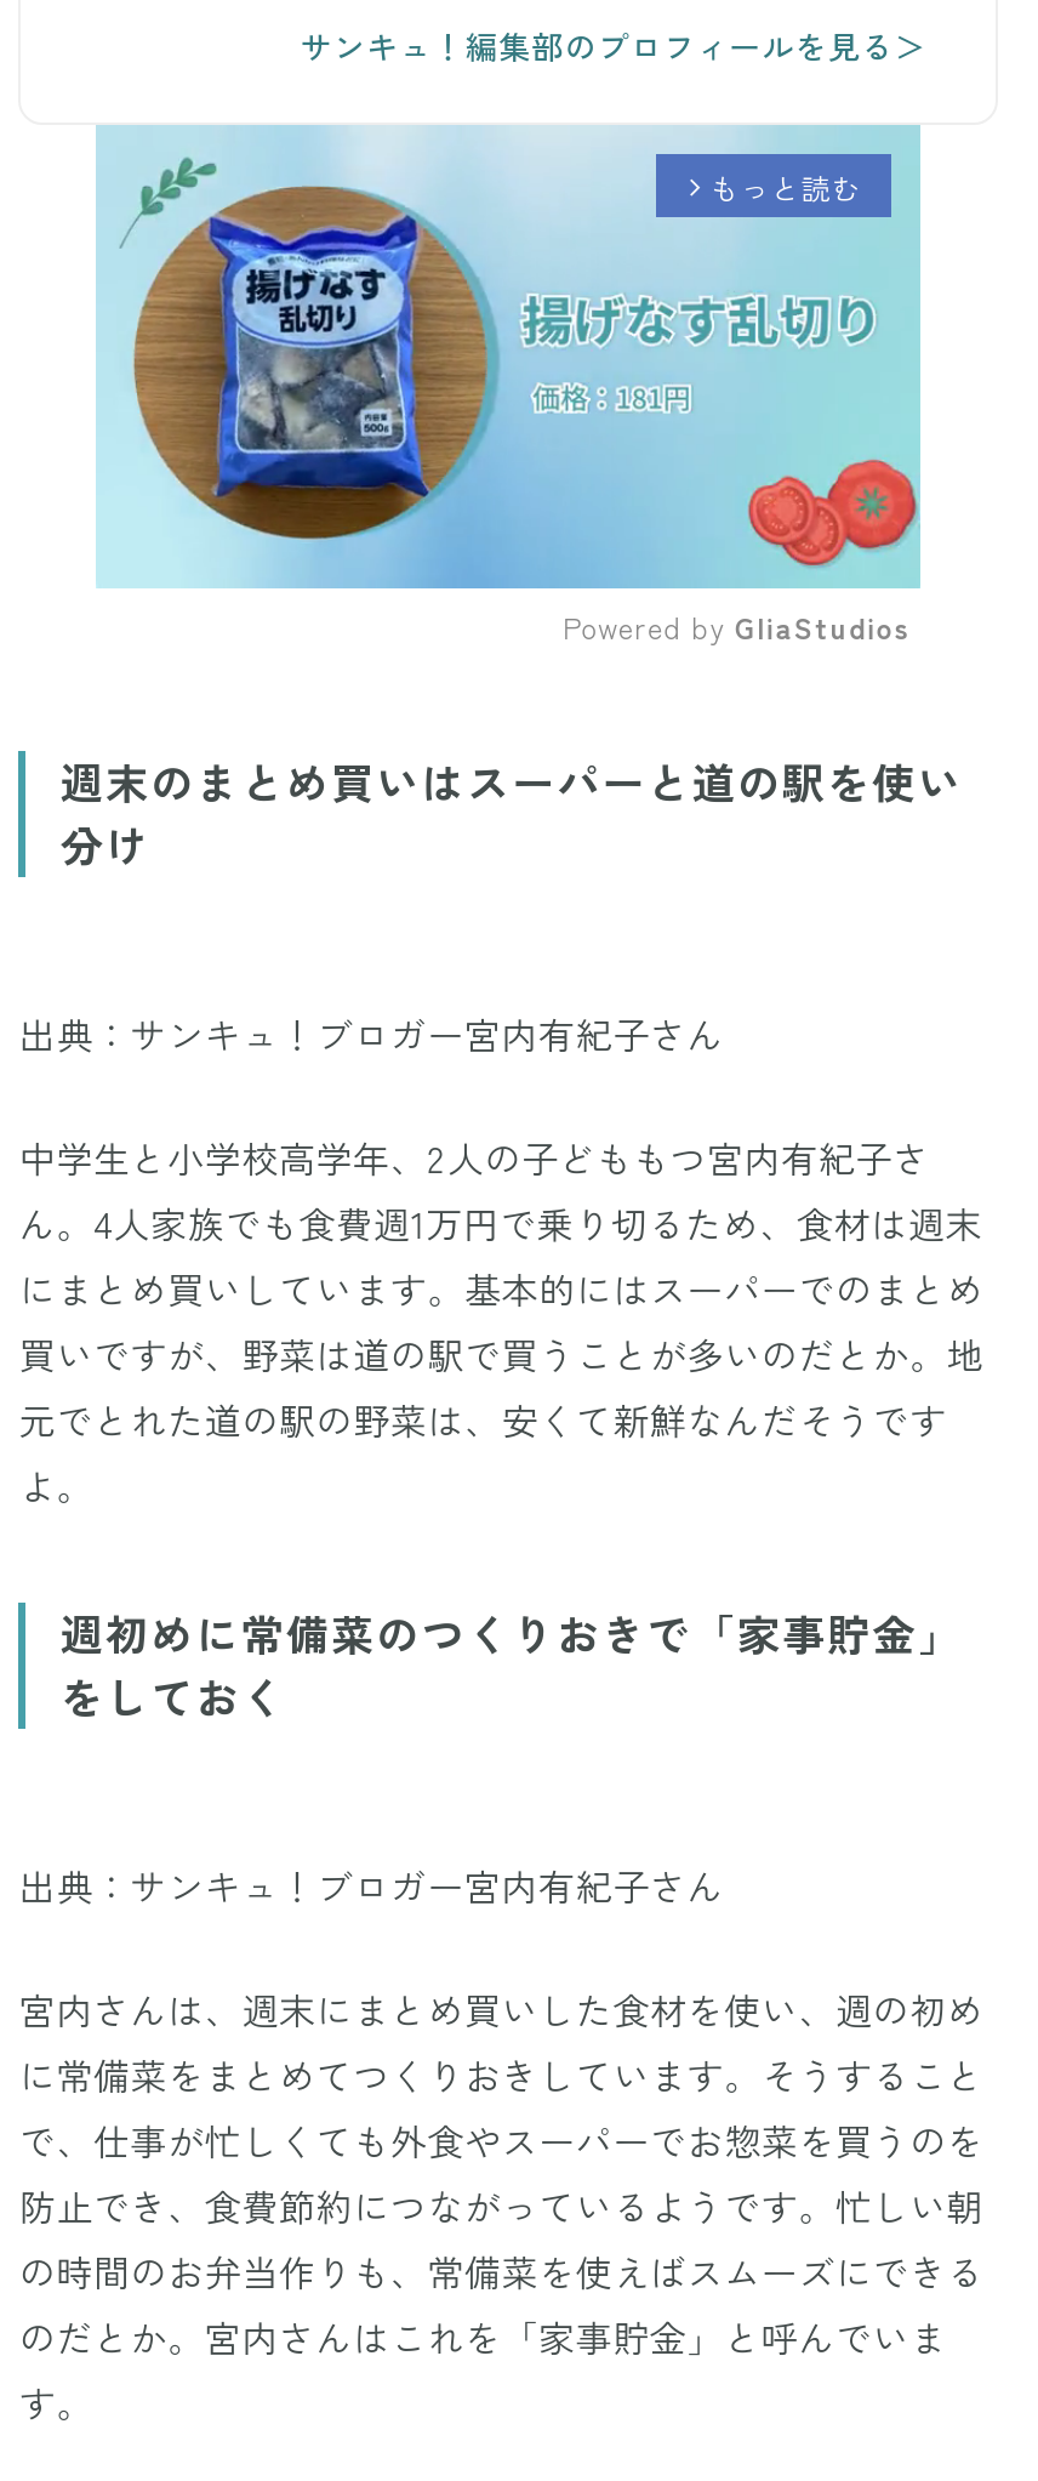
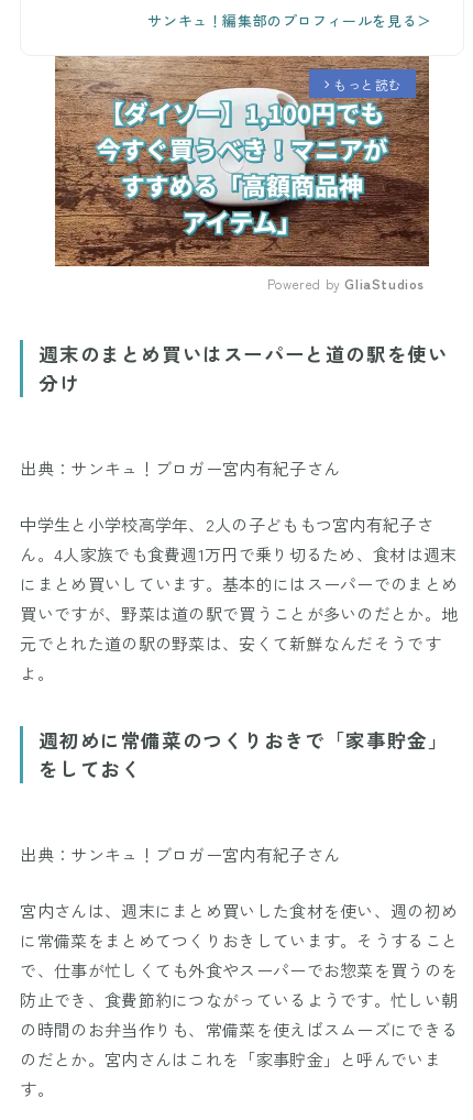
- [image]
+ [image]
